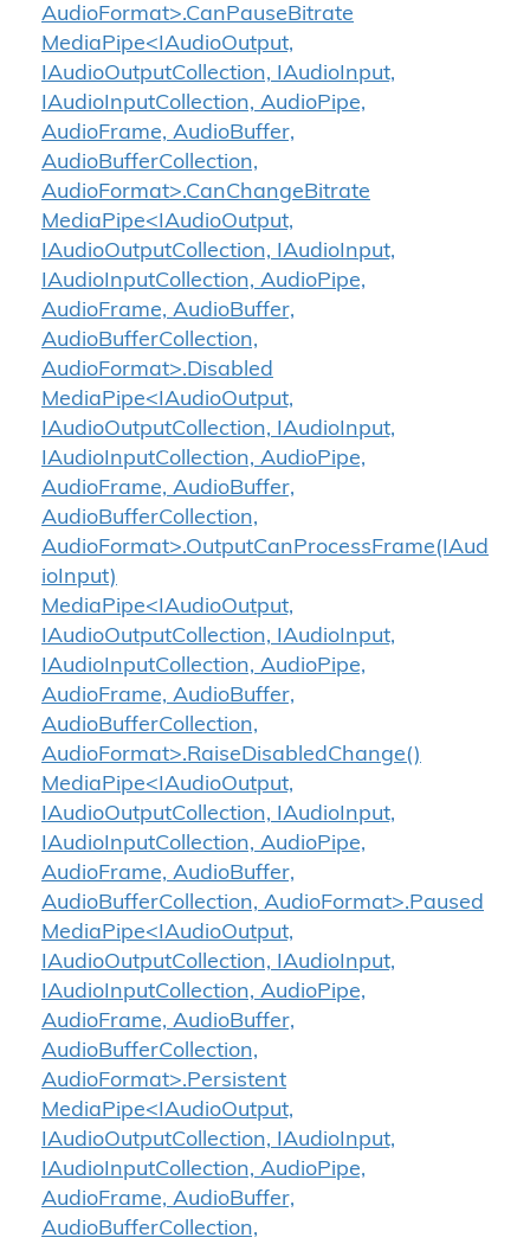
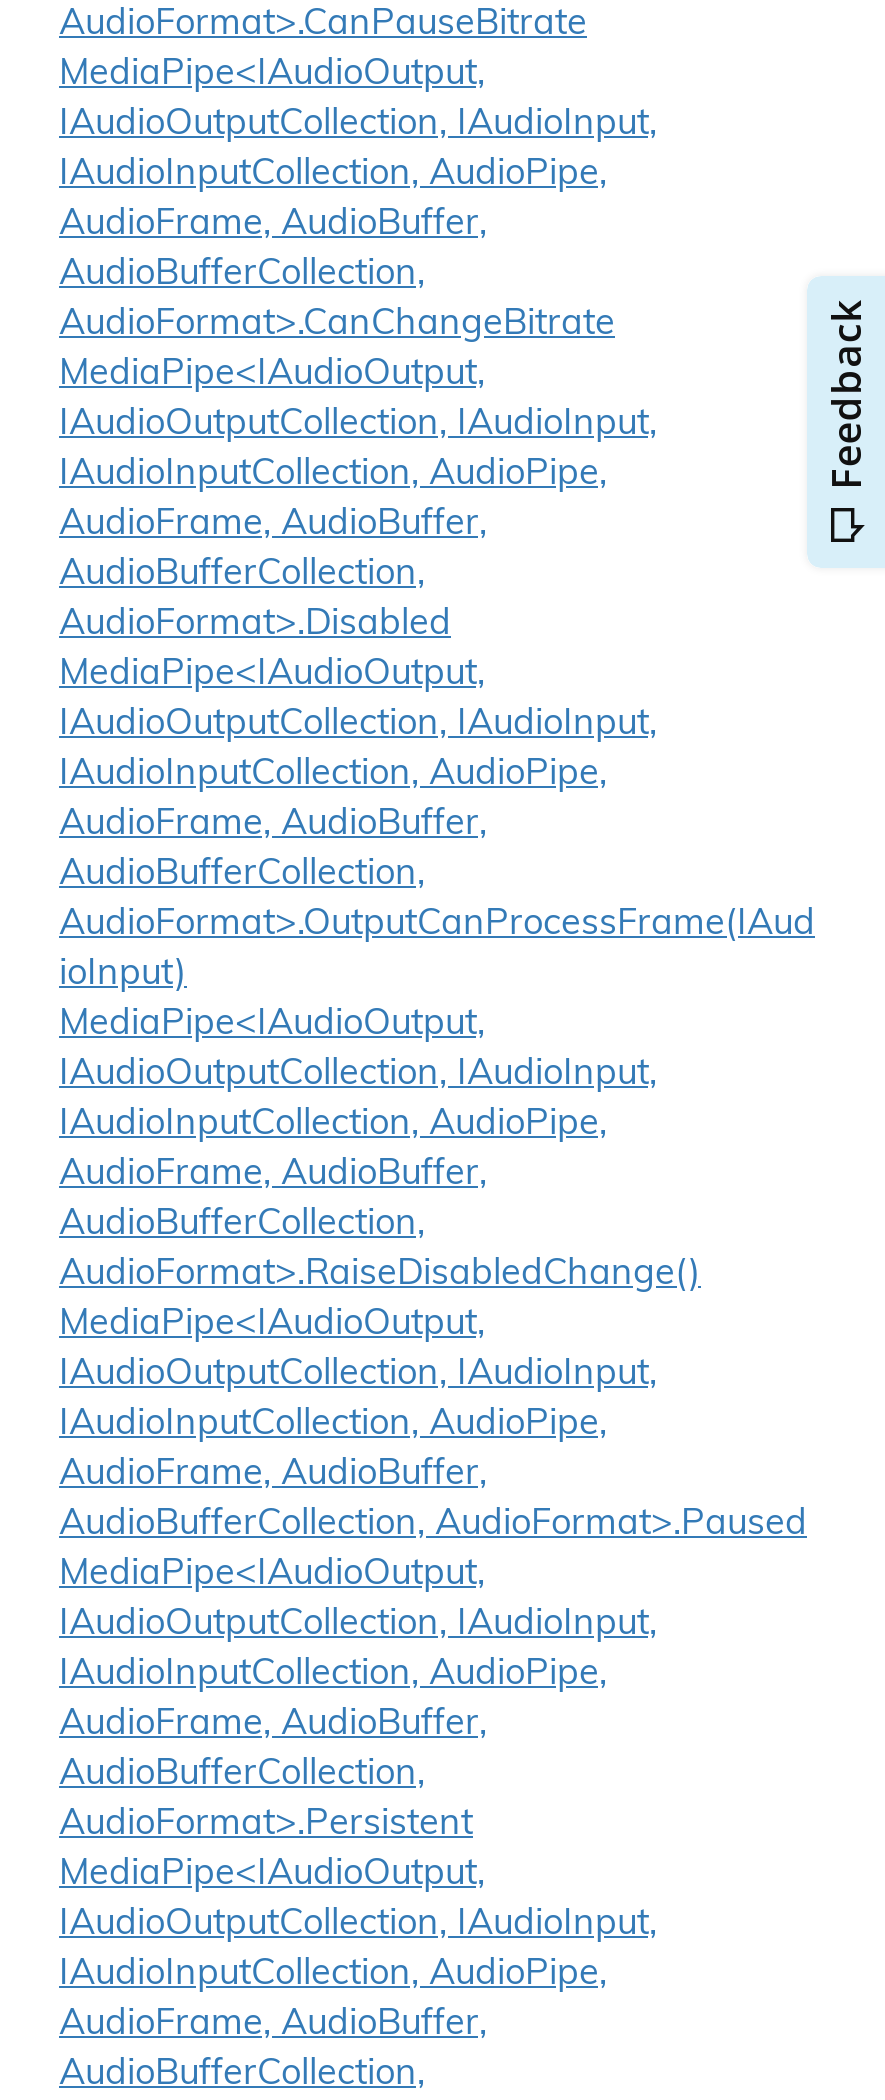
+ [image]
